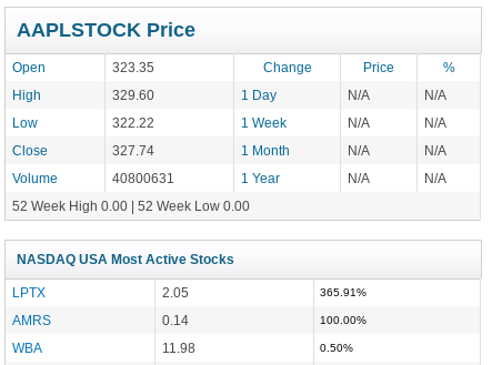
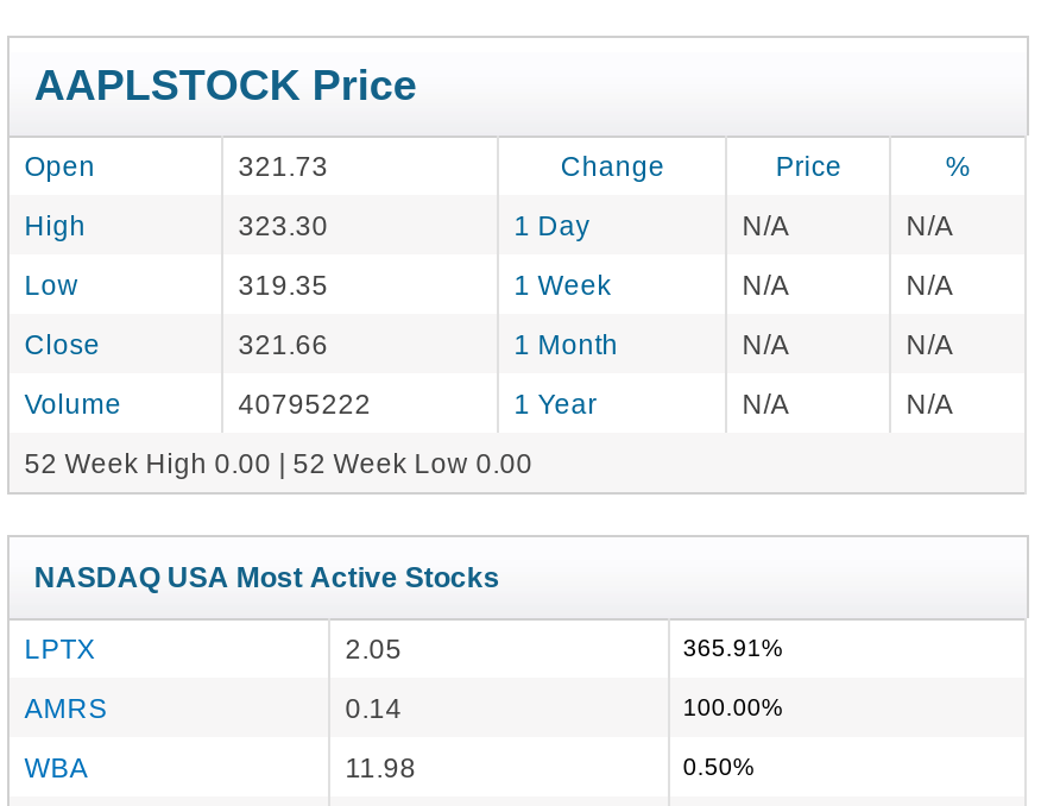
- 323.35
+ 321.73

- 329.60
+ 323.30

- 322.22
+ 319.35

- 327.74
+ 321.66

- 40800631
+ 40795222
